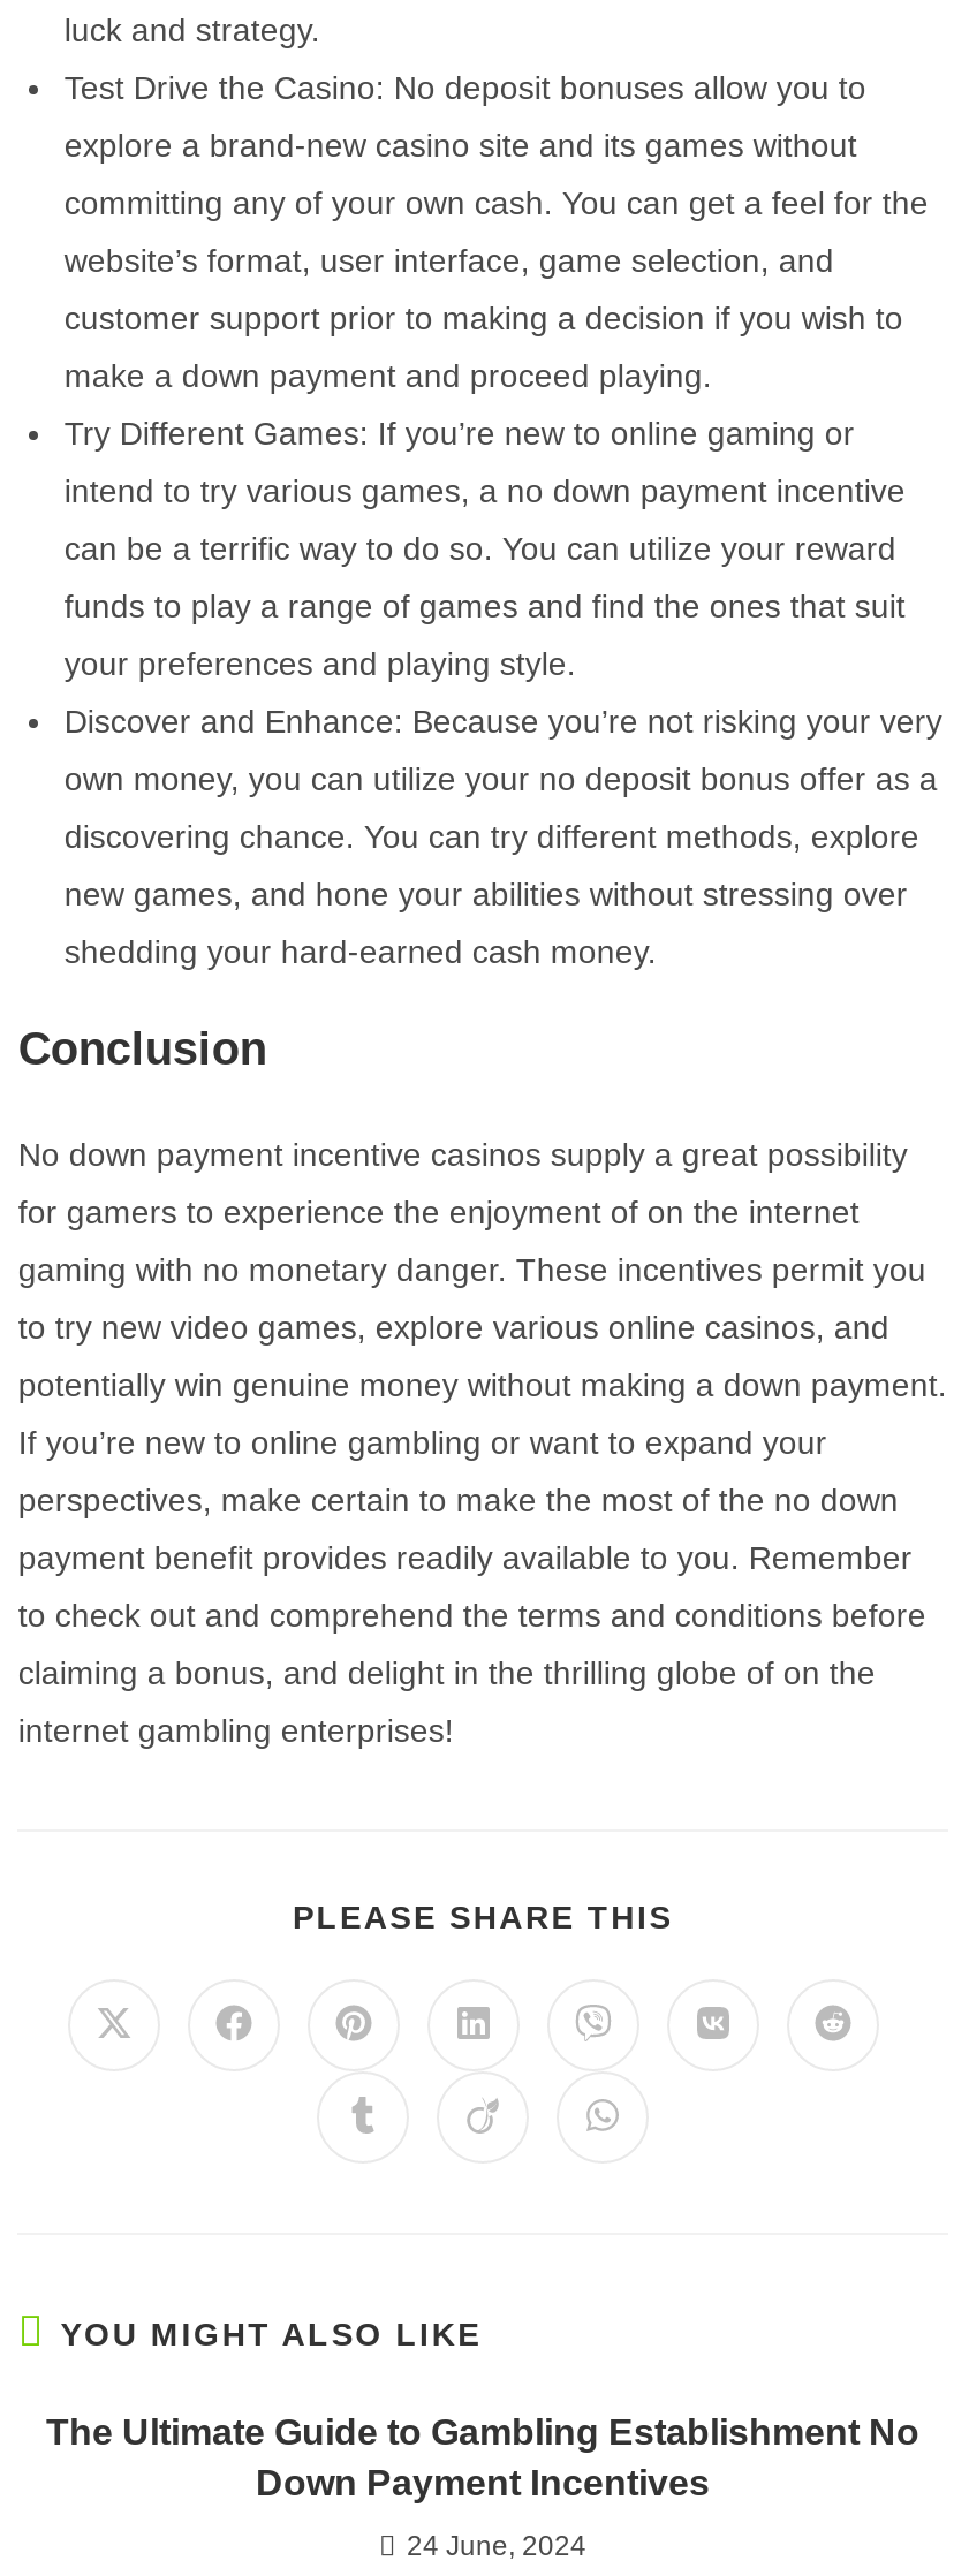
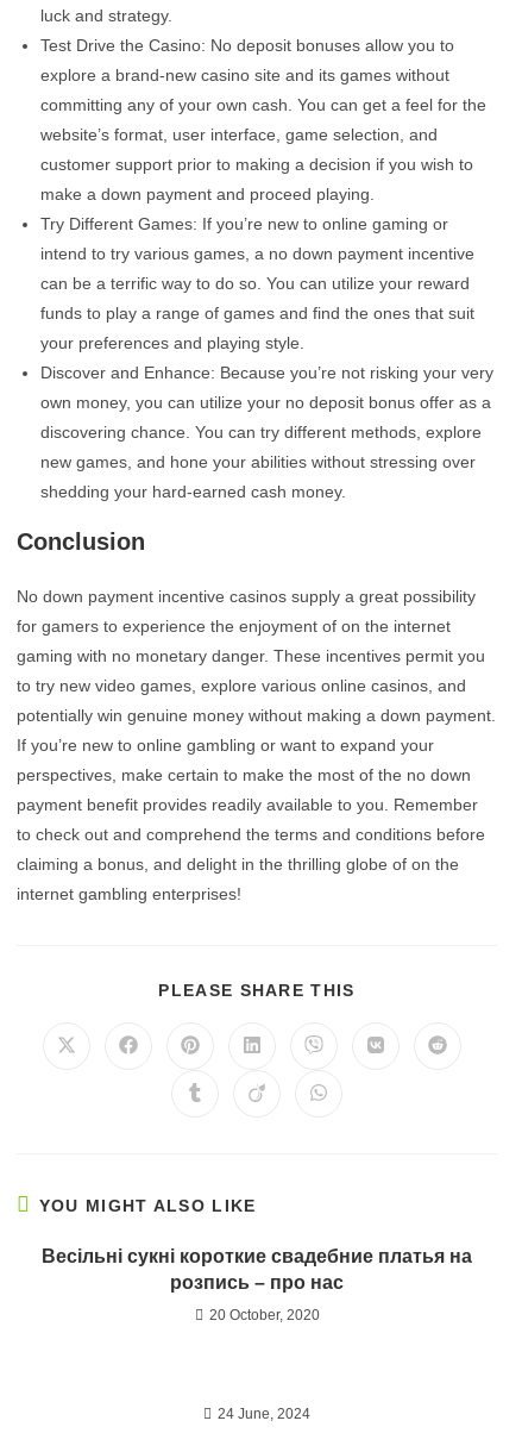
- The Ultimate Guide to Gambling Establishment No
- Down Payment Incentives
+ Весільні сукні короткие свадебние платья на
+ розпись – про нас
+ 20 October, 2020
